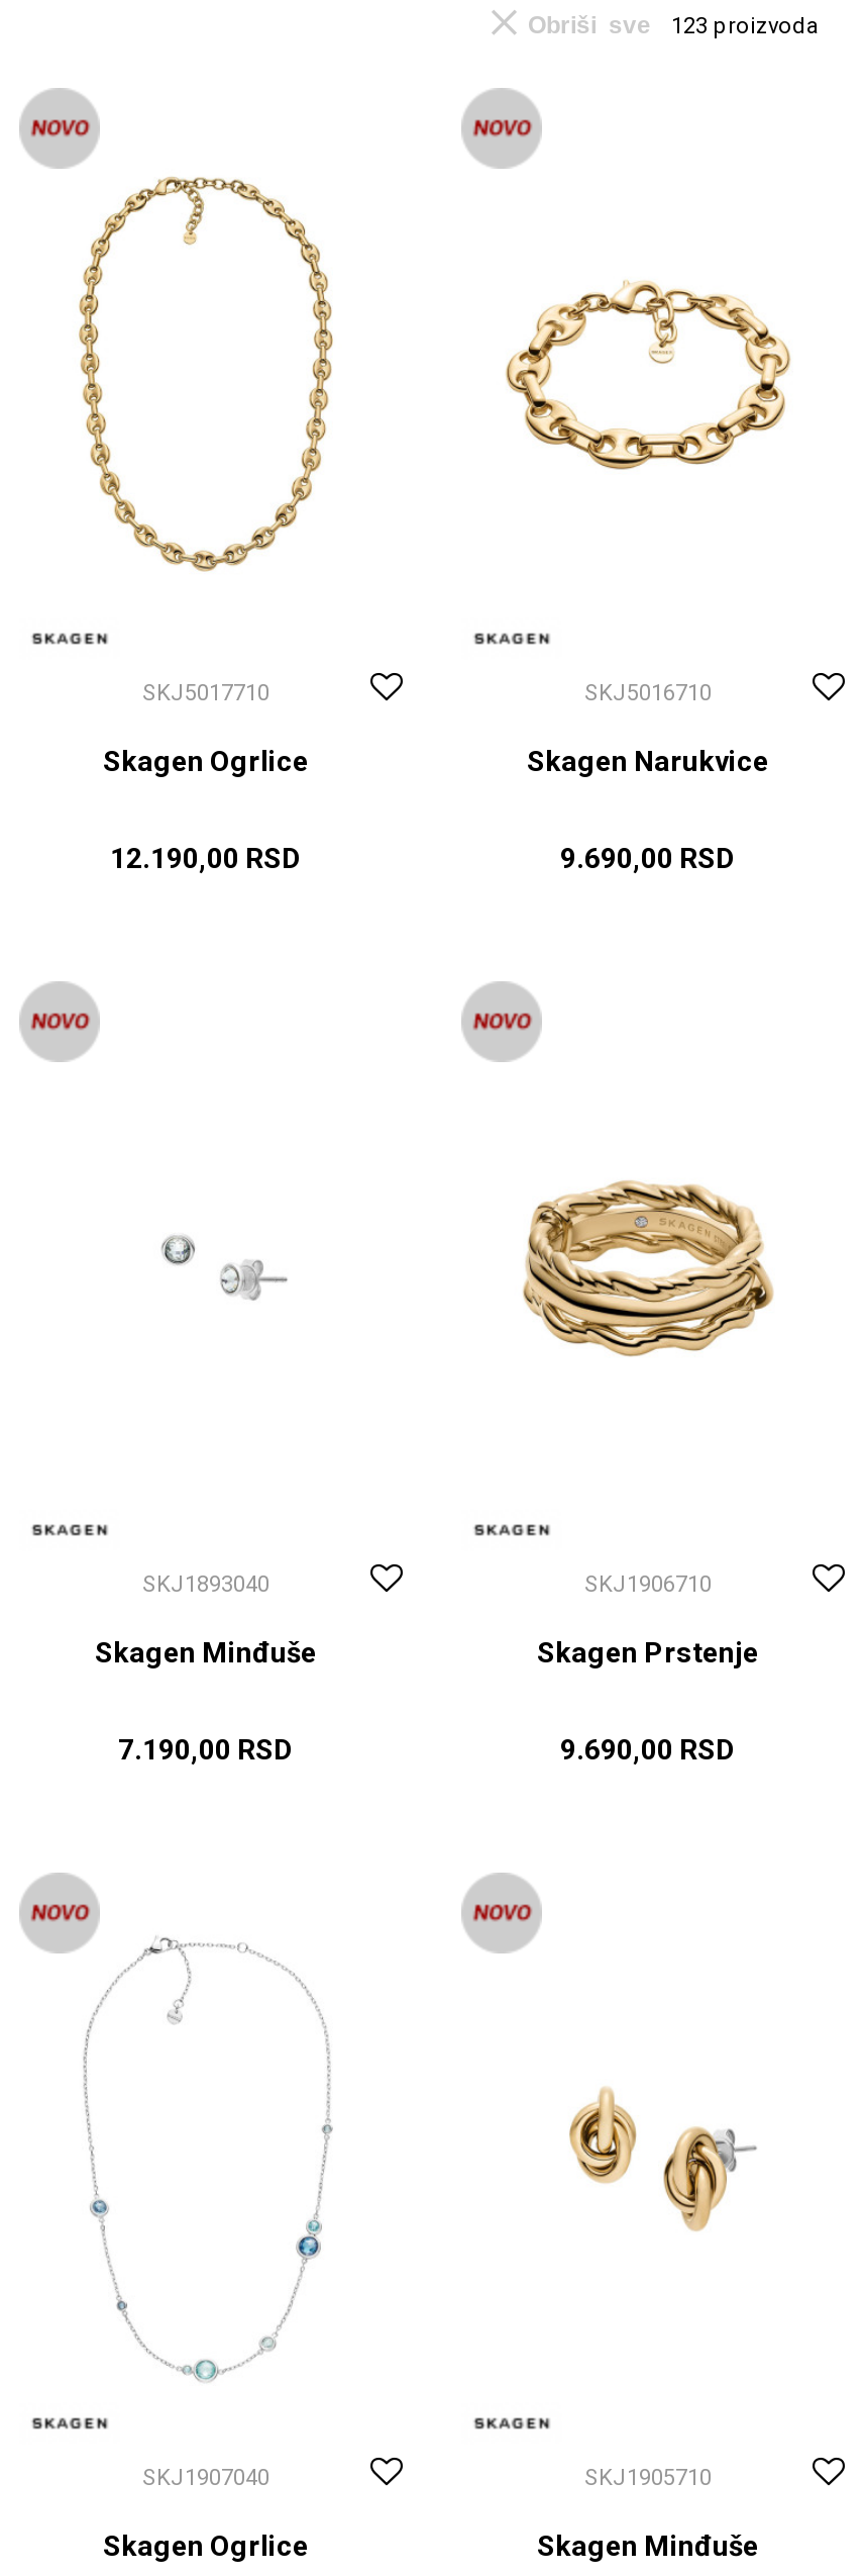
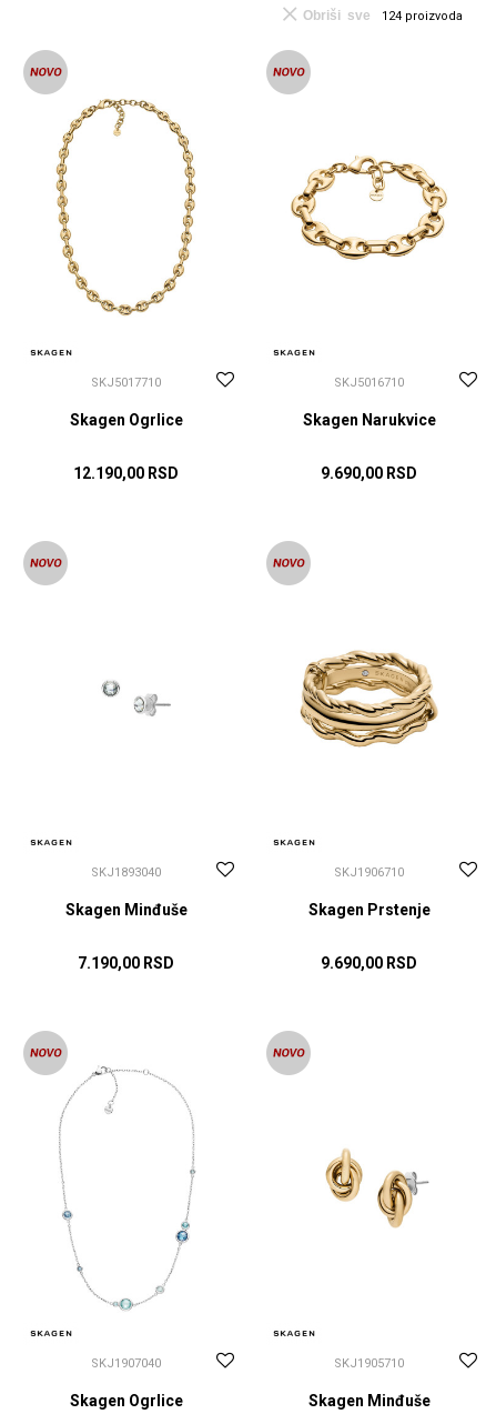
- Obriši sve 123 proizvoda
+ Obriši sve 124 proizvoda
